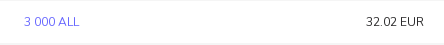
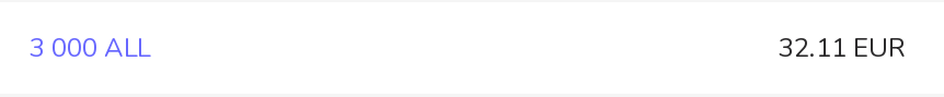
- 32.02 EUR
+ 32.11 EUR
